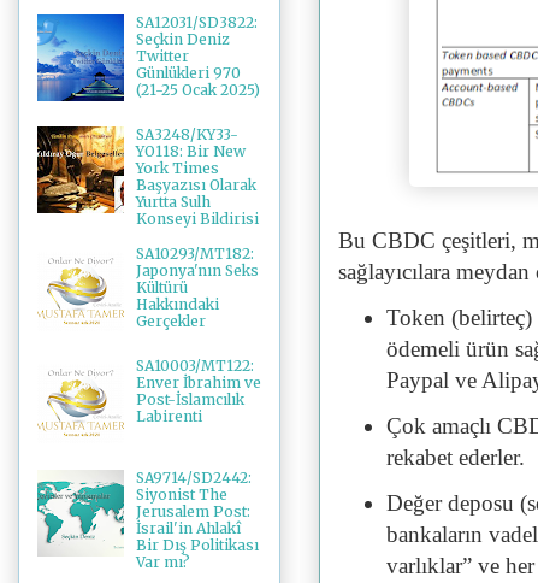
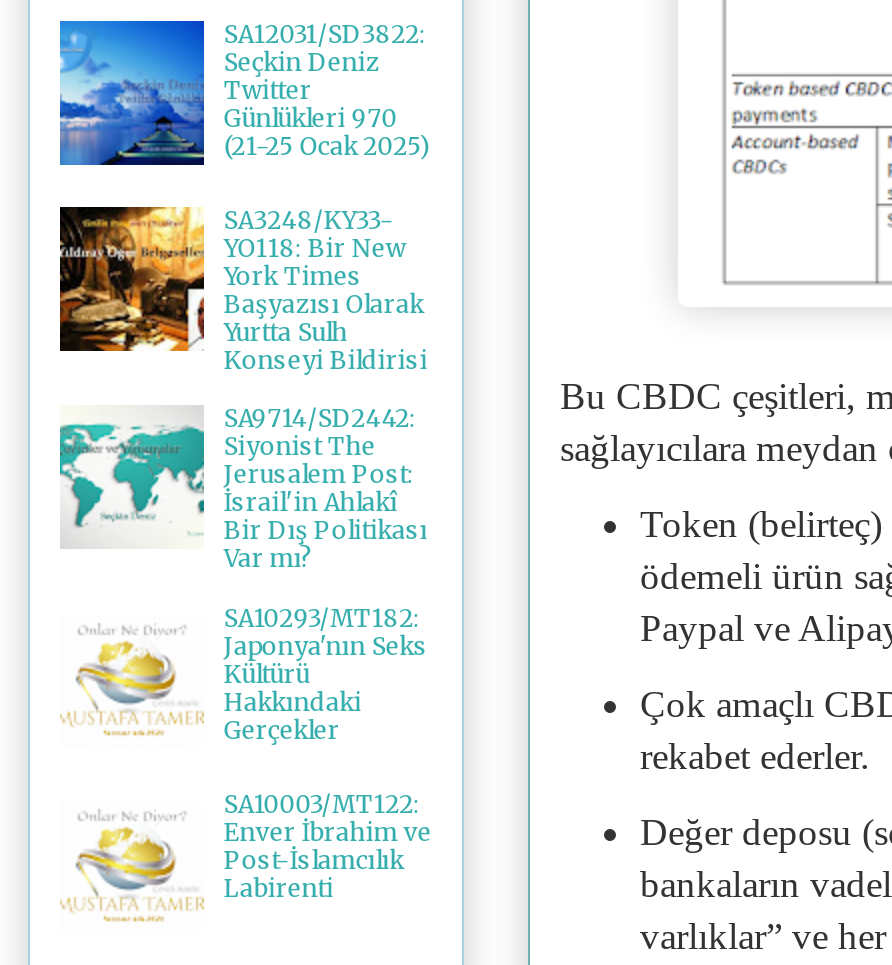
moved down: [image] | SA10293/MT182: | Japonya'nın Seks | ... | Post-İslamcılık | Labirenti

moved up: [image] | SA9714/SD2442: | Siyonist The | Jerusalem Post: | İsrail'in Ahlakî | Bir Dış Politikası | Var mı?
